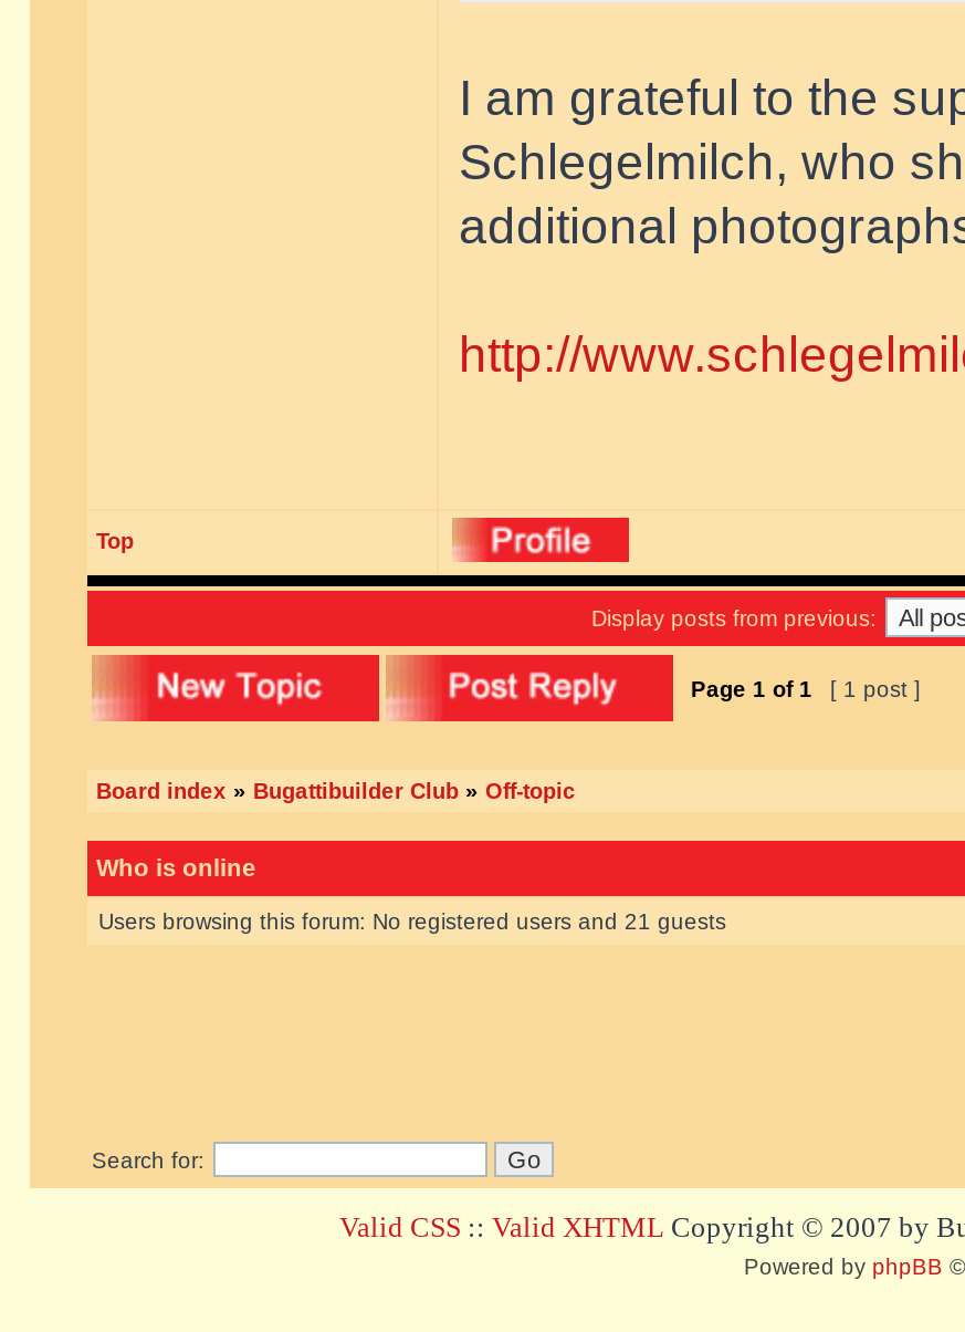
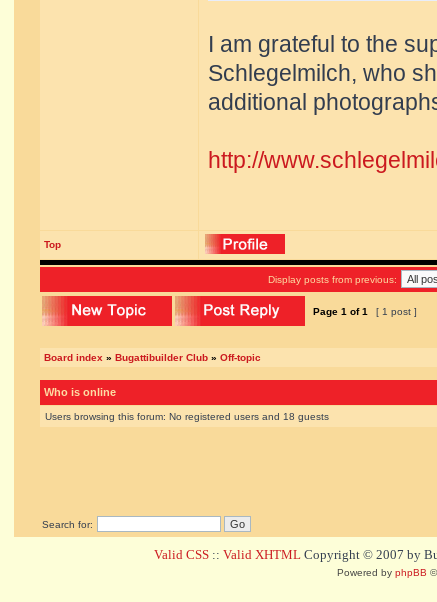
- Users browsing this forum: No registered users and 21 guests
+ Users browsing this forum: No registered users and 18 guests
